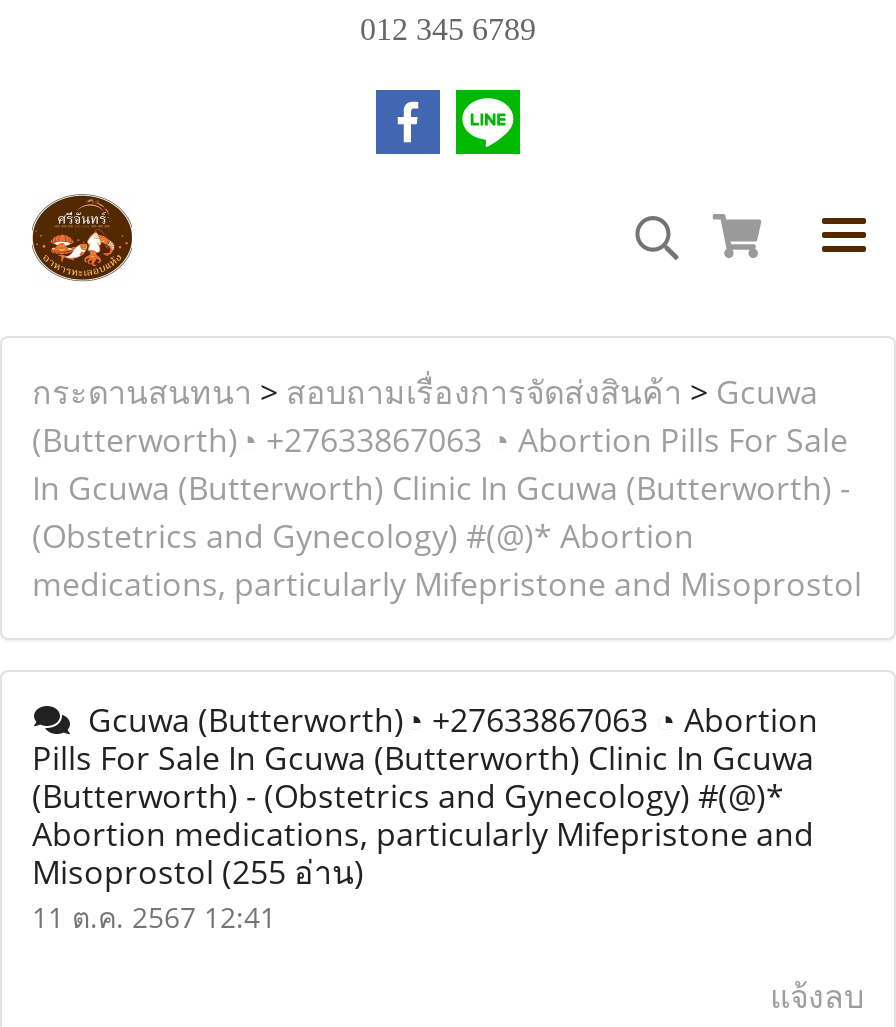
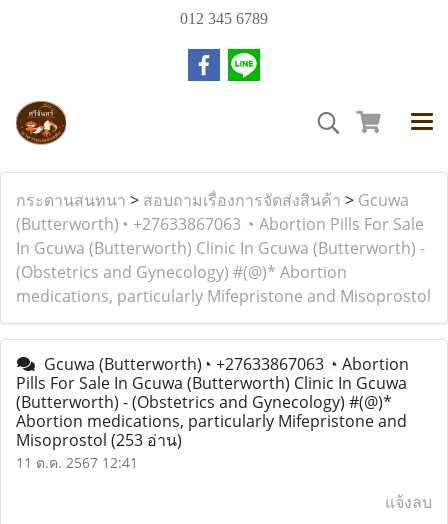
- Misoprostol (255 อ่าน)
+ Misoprostol (253 อ่าน)
